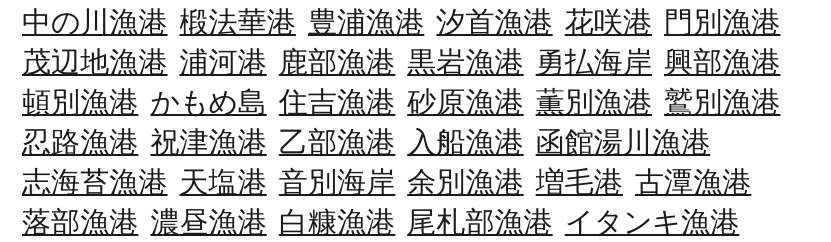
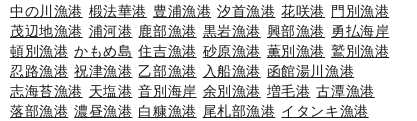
- 茂辺地漁港 浦河港 鹿部漁港 黒岩漁港 勇払海岸 興部漁港
+ 茂辺地漁港 浦河港 鹿部漁港 黒岩漁港 興部漁港 勇払海岸
